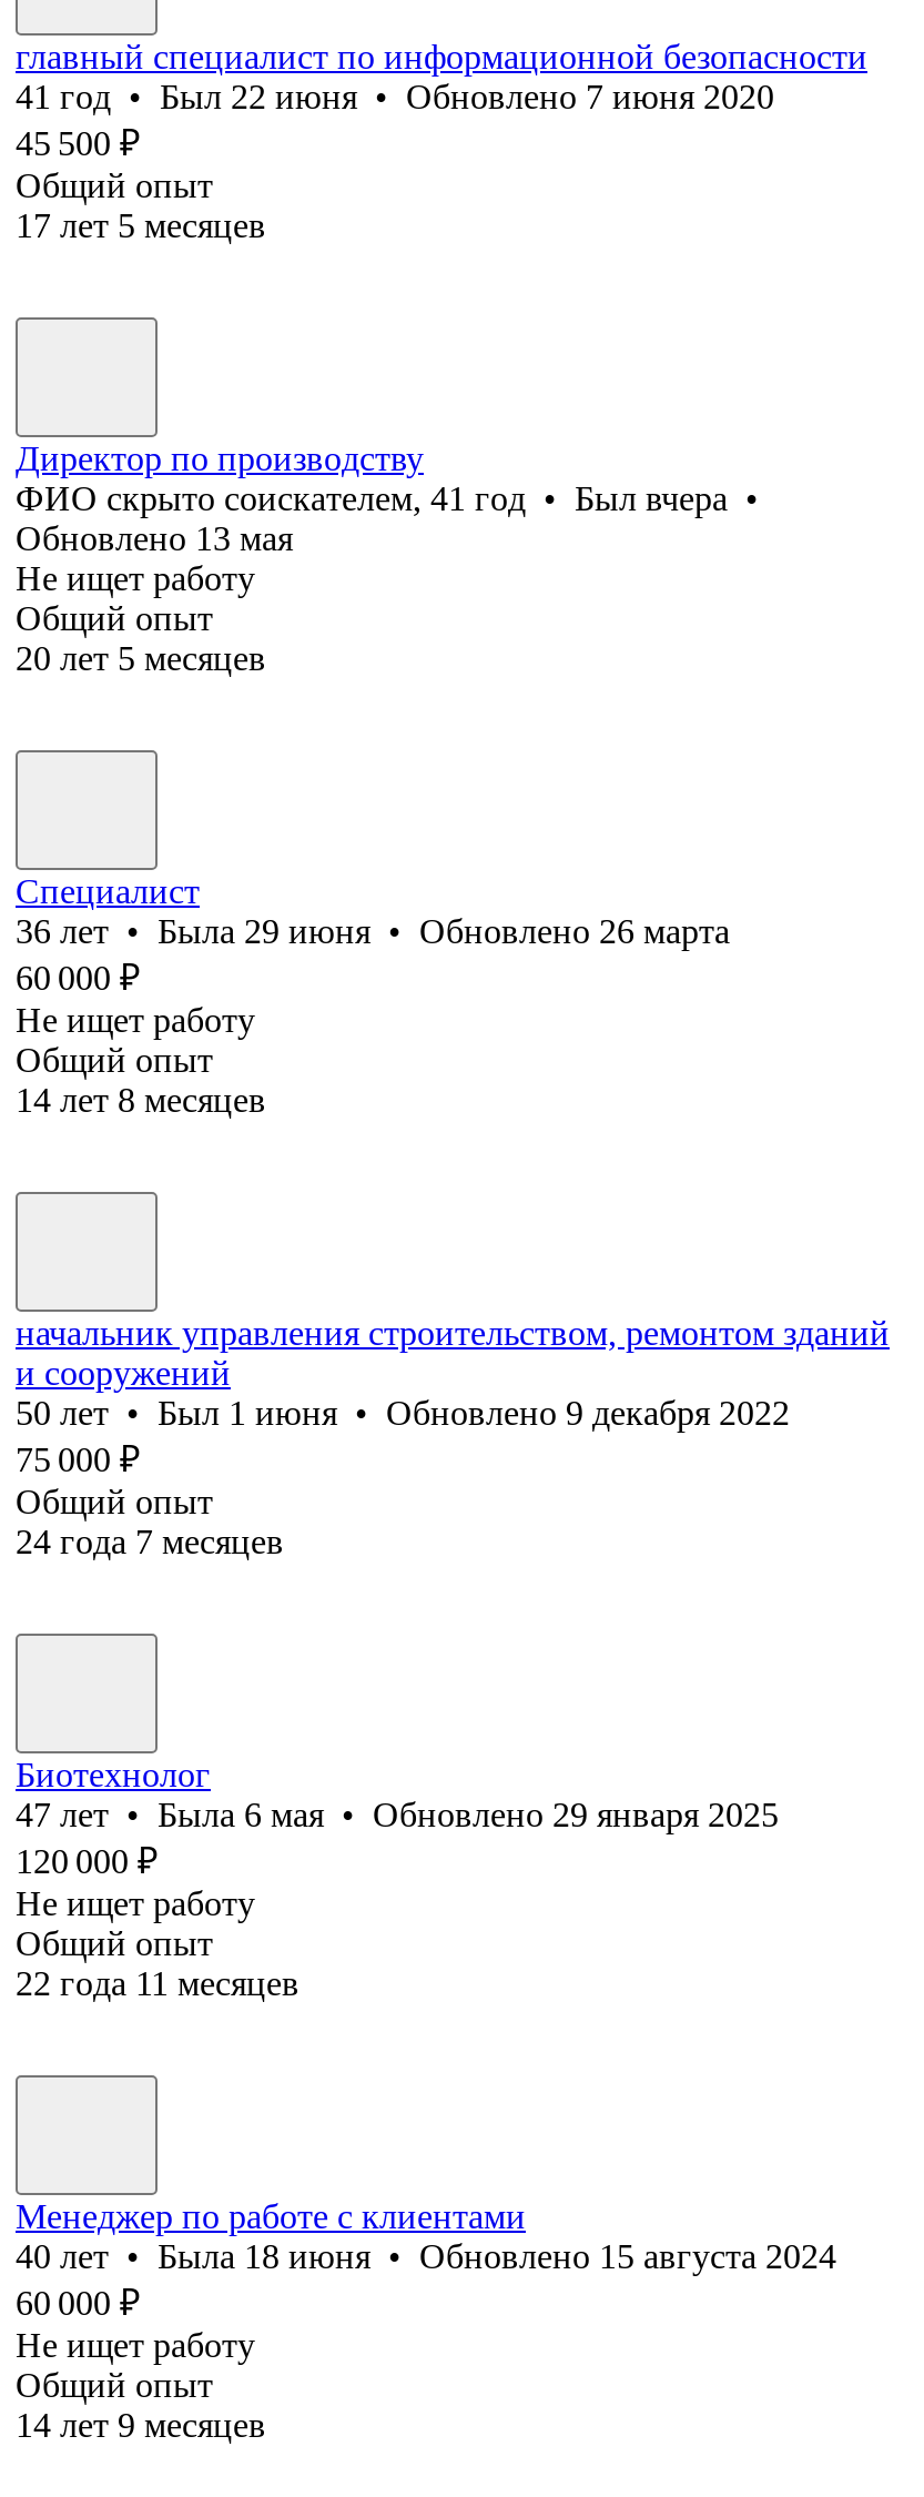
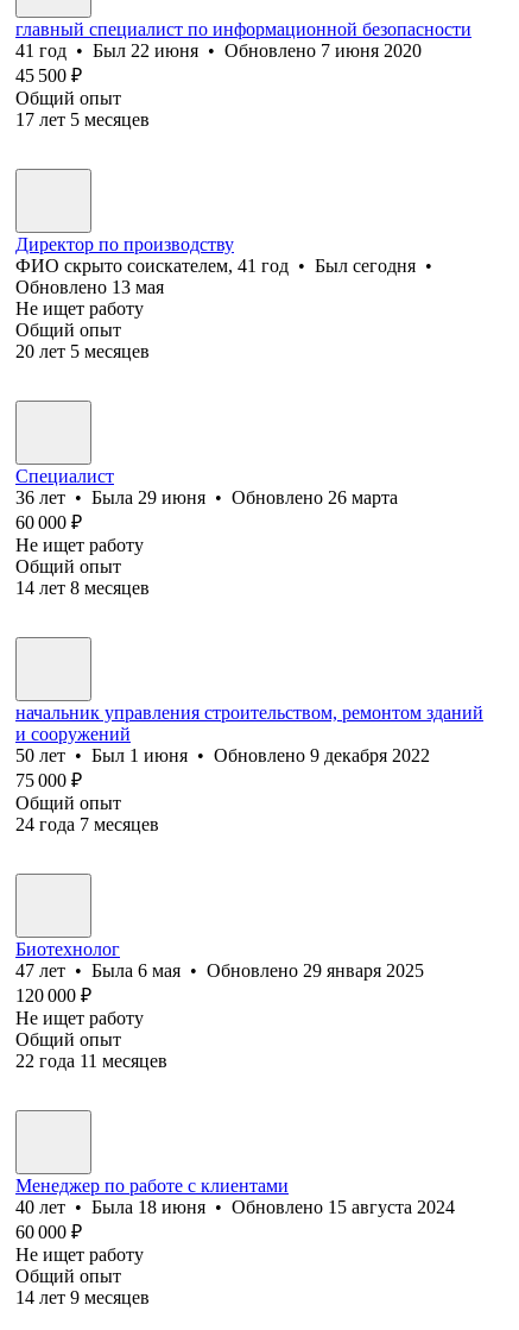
- ФИО скрыто соискателем, 41 год • Был вчера •
+ ФИО скрыто соискателем, 41 год • Был сегодня •
